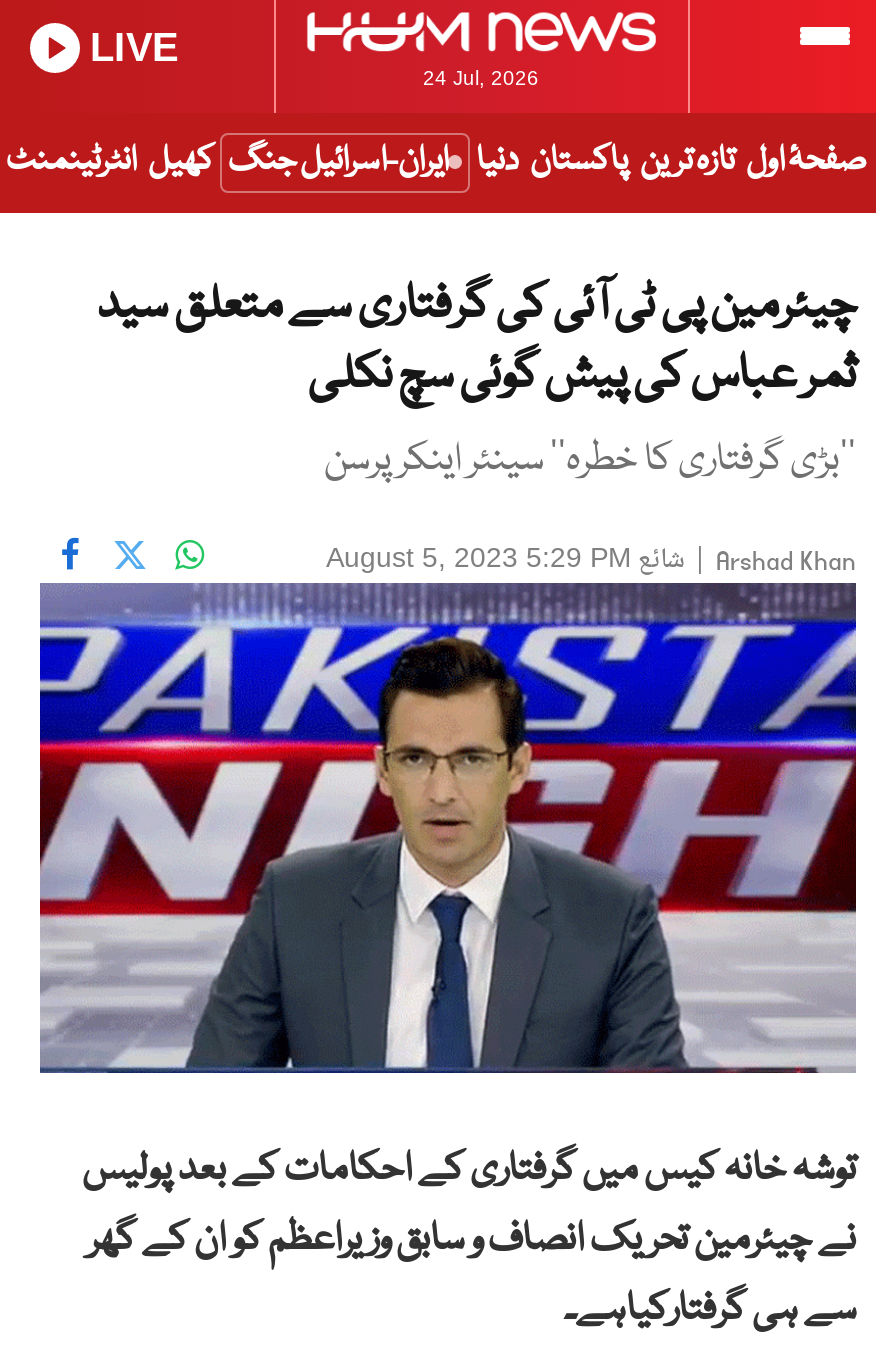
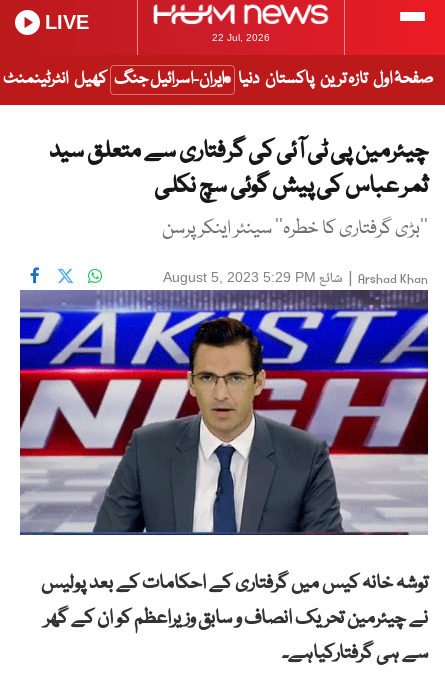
- 24 Jul, 2026
+ 22 Jul, 2026
